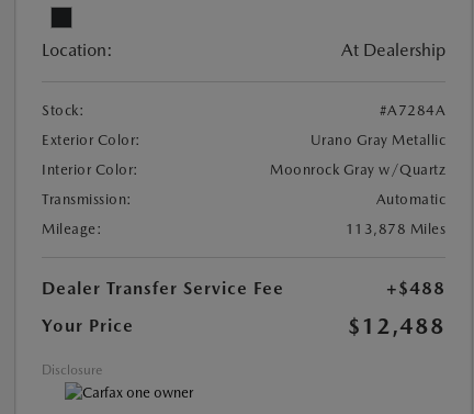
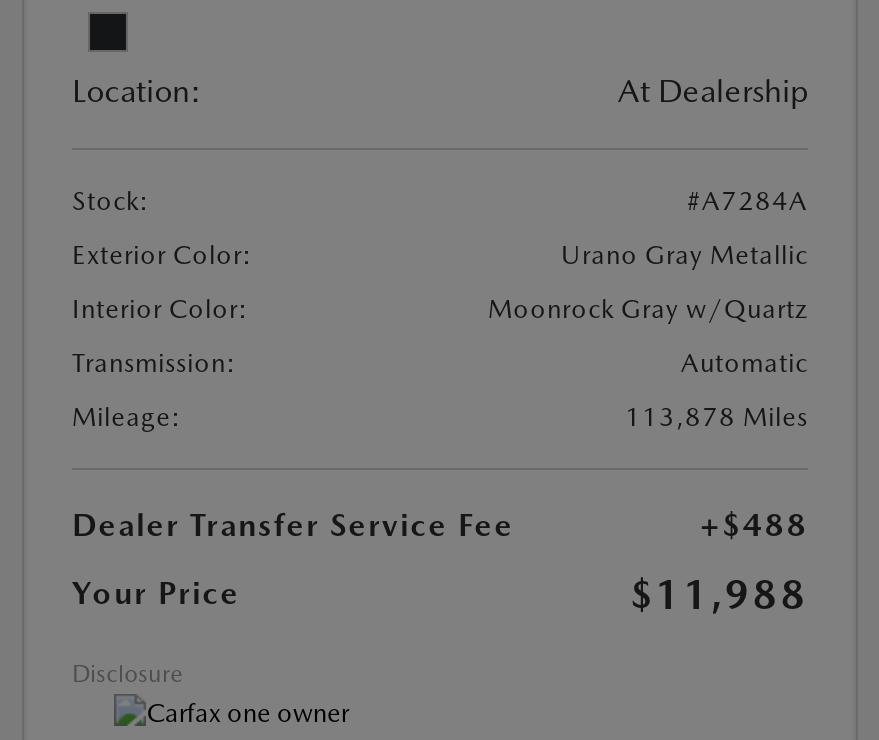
- $12,488
+ $11,988
